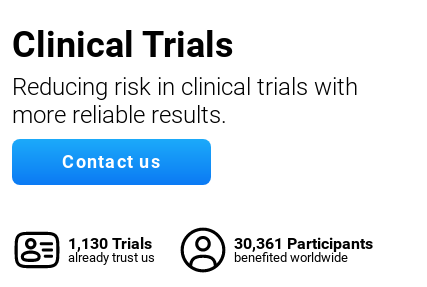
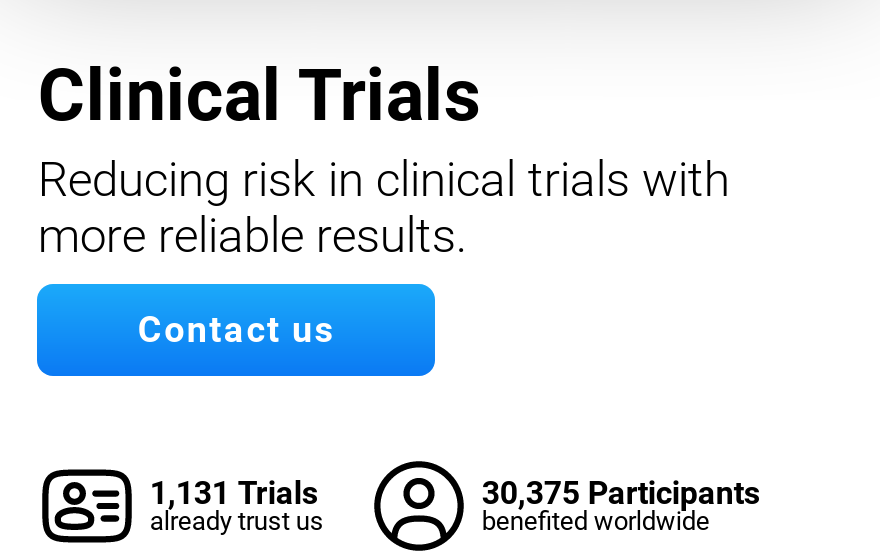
- 1,130 Trials
+ 1,131 Trials

- 30,361 Participants
+ 30,375 Participants
